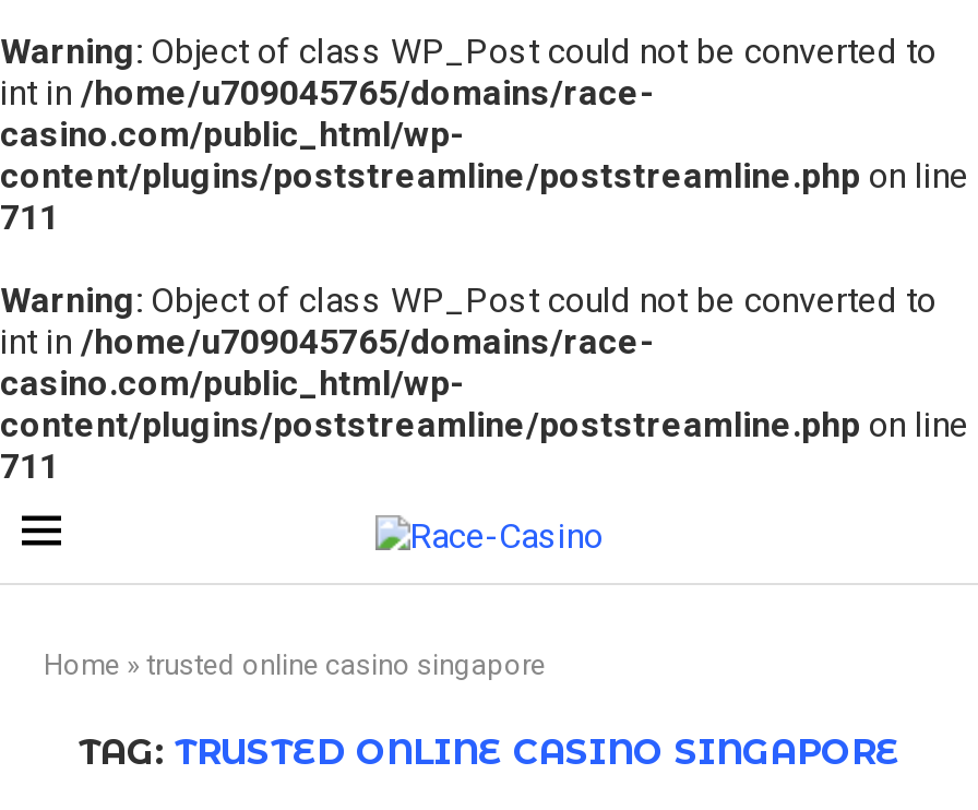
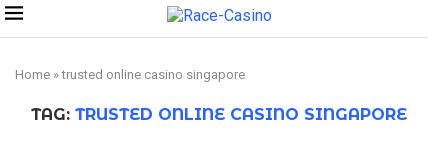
- Warning: Object of class WP_Post could not be converted to
- int in /home/u709045765/domains/race-
- casino.com/public_html/wp-
- content/plugins/poststreamline/poststreamline.php on line
- 711
- Warning: Object of class WP_Post could not be converted to
- int in /home/u709045765/domains/race-
- casino.com/public_html/wp-
- content/plugins/poststreamline/poststreamline.php on line
- 711
